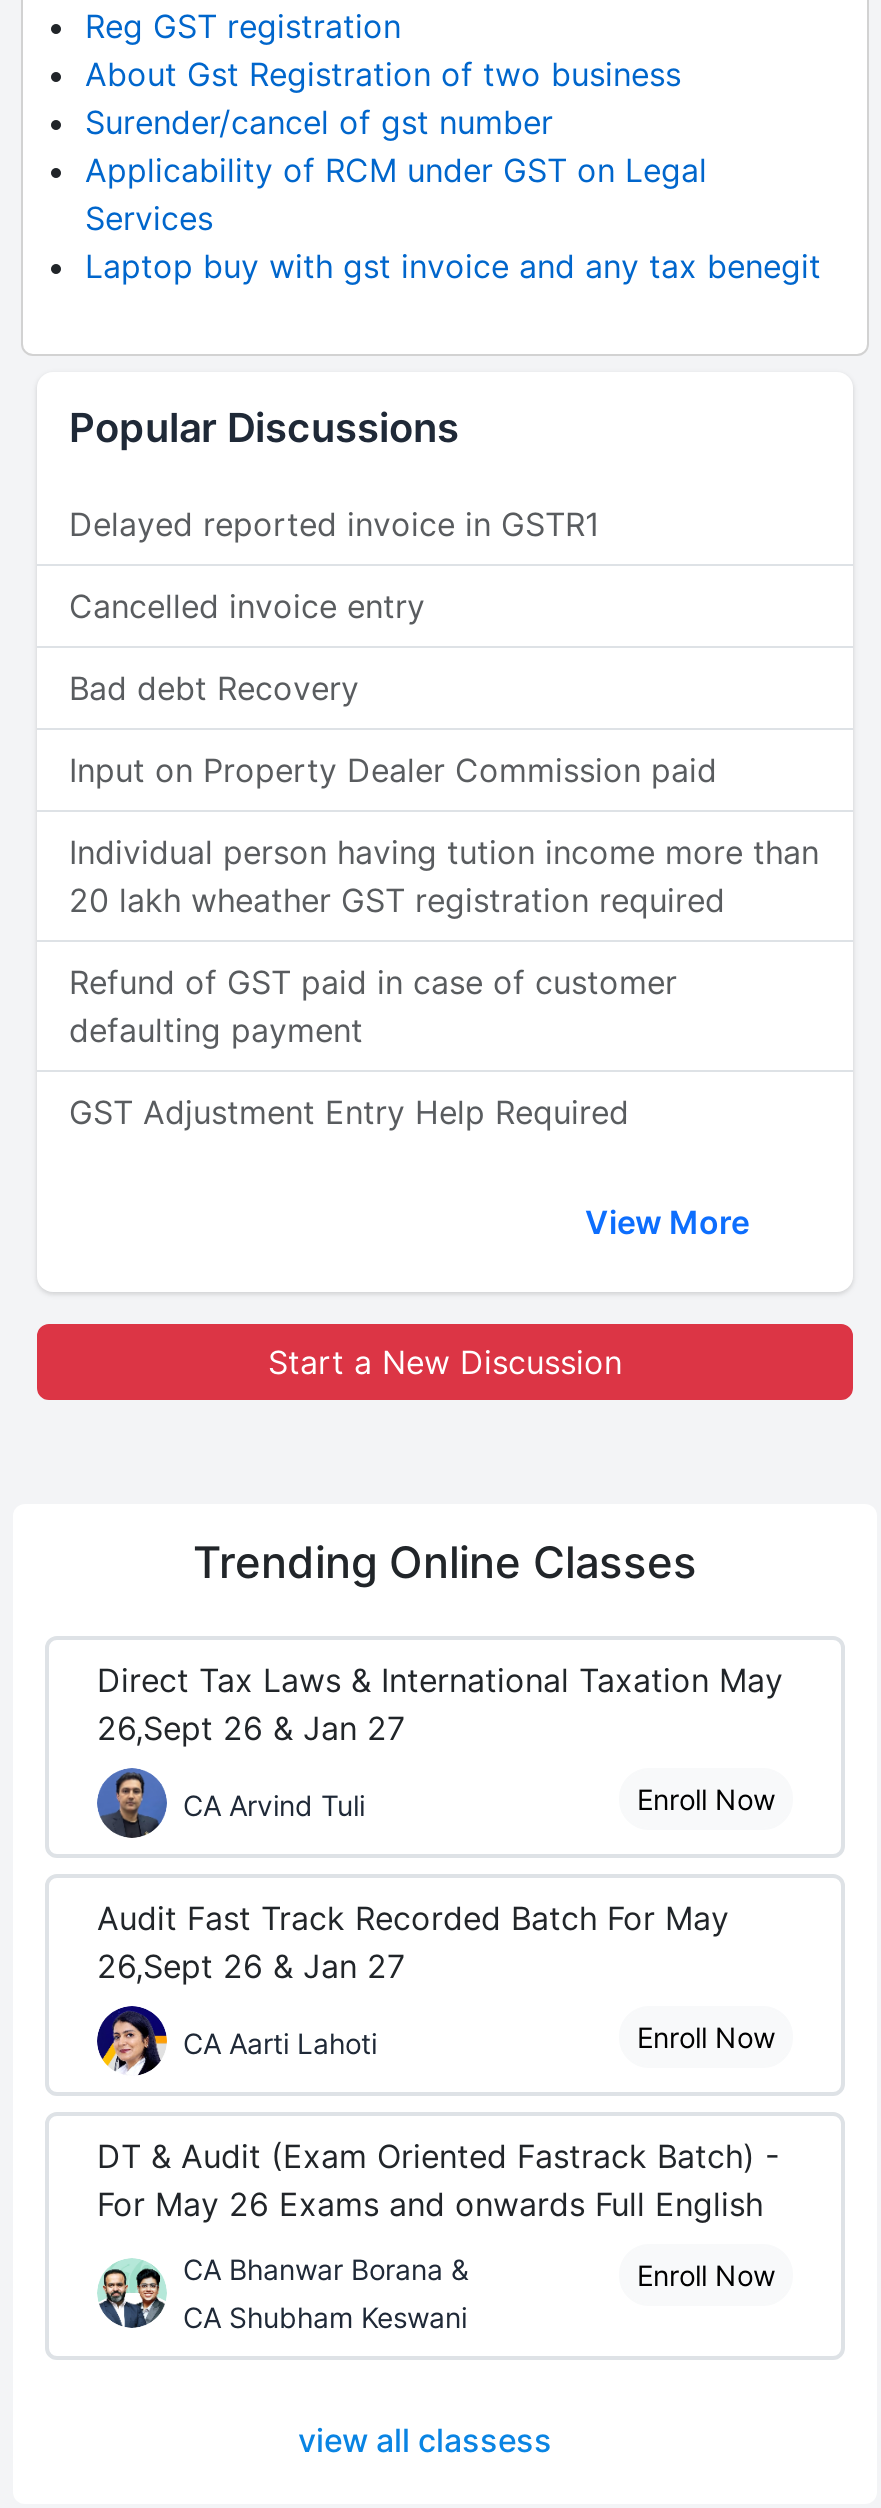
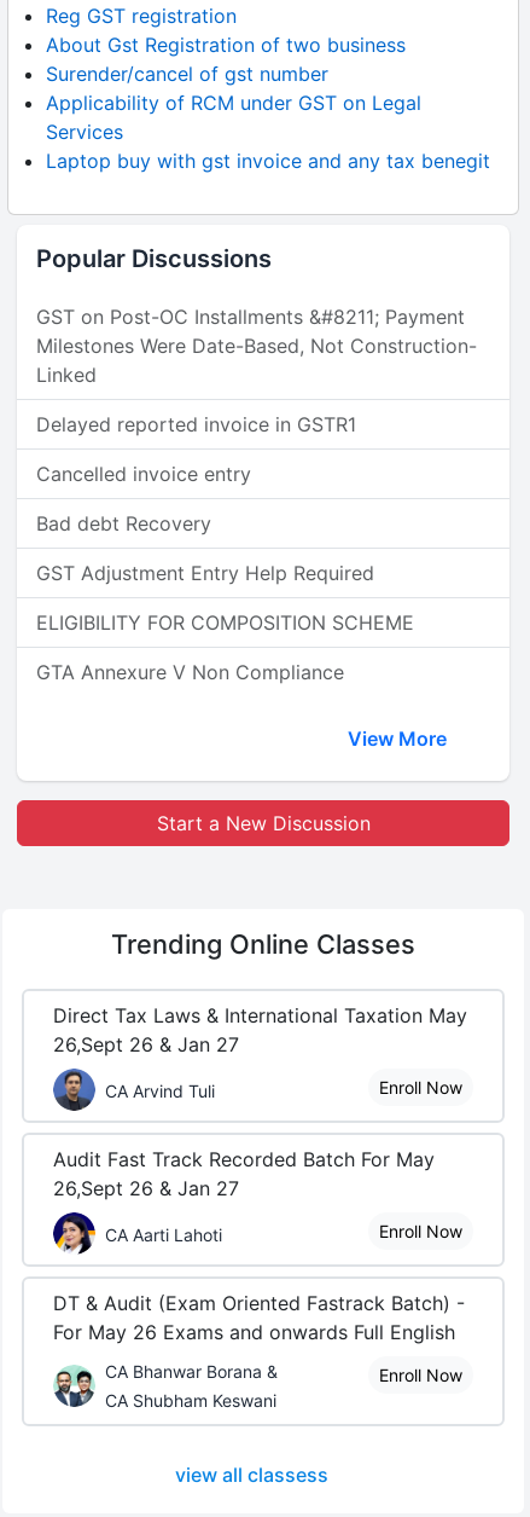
+ GST on Post-OC Installments &#8211; Payment
+ Milestones Were Date-Based, Not Construction-
+ Linked

moved down: Delayed reported invoice in GSTR1 | Cancelled invoice entry | Bad debt Recovery

- Input on Property Dealer Commission paid
- Individual person having tution income more than
- 20 lakh wheather GST registration required
- Refund of GST paid in case of customer
- defaulting payment

moved up: GST Adjustment Entry Help Required

+ ELIGIBILITY FOR COMPOSITION SCHEME
+ GTA Annexure V Non Compliance
